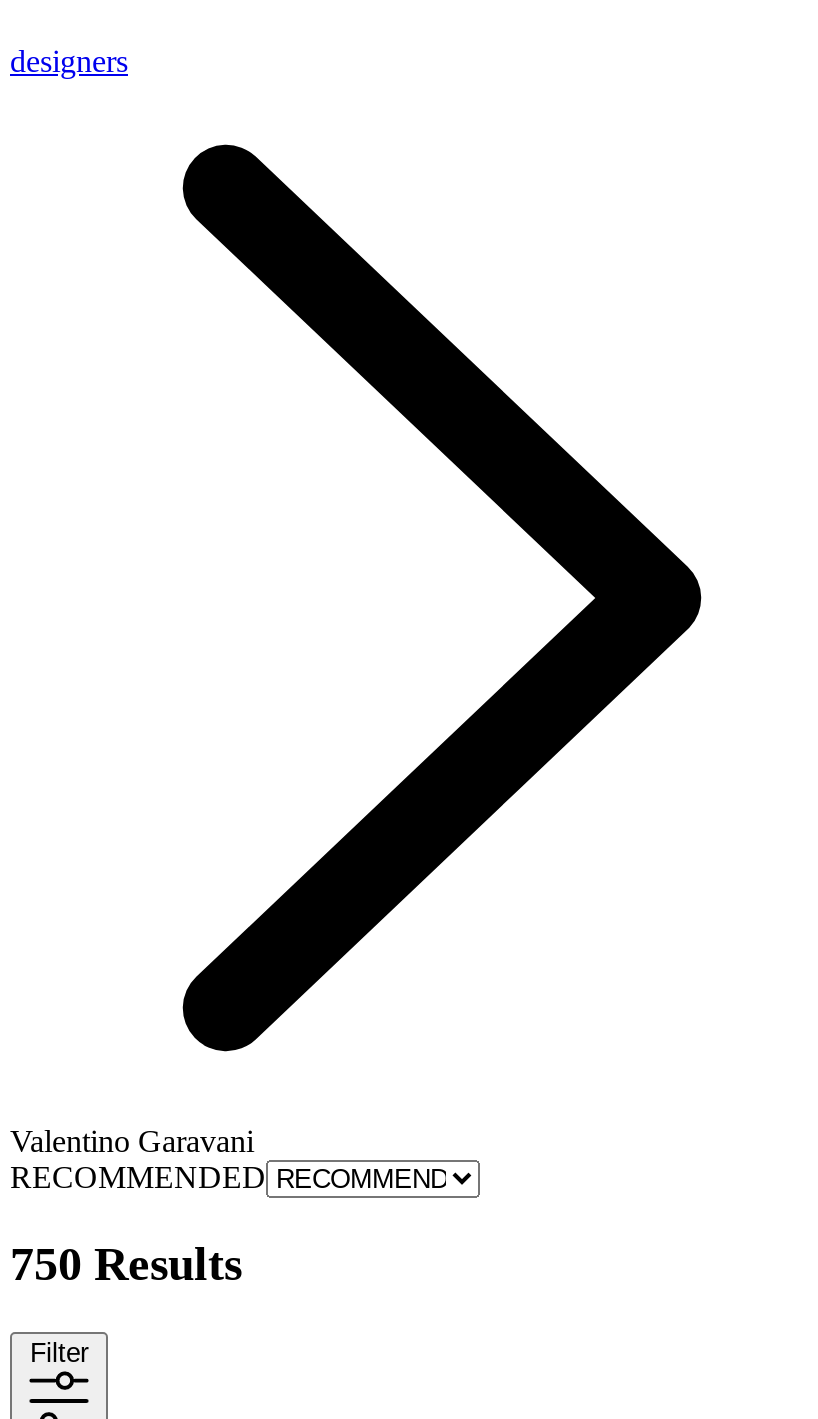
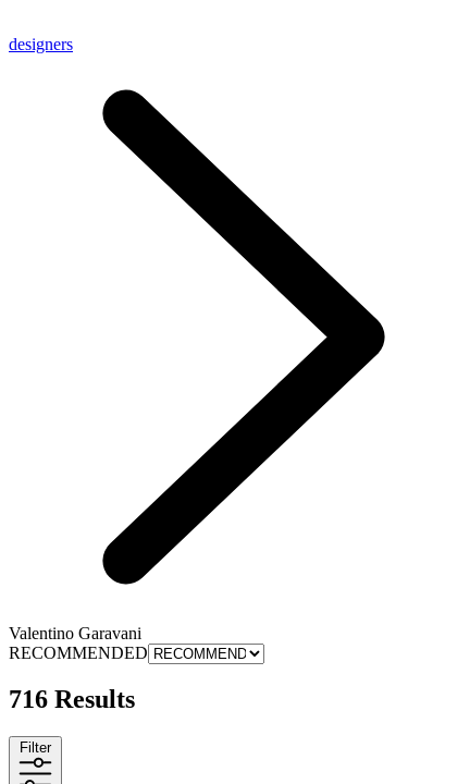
- 750 Results
+ 716 Results
